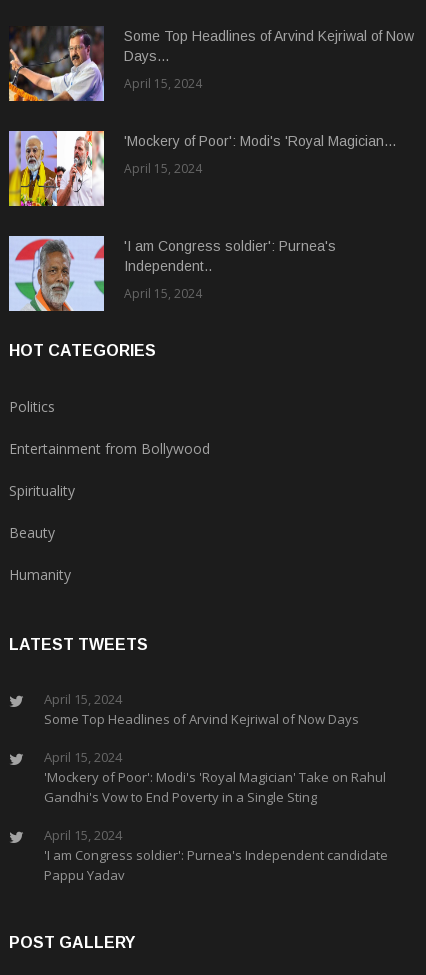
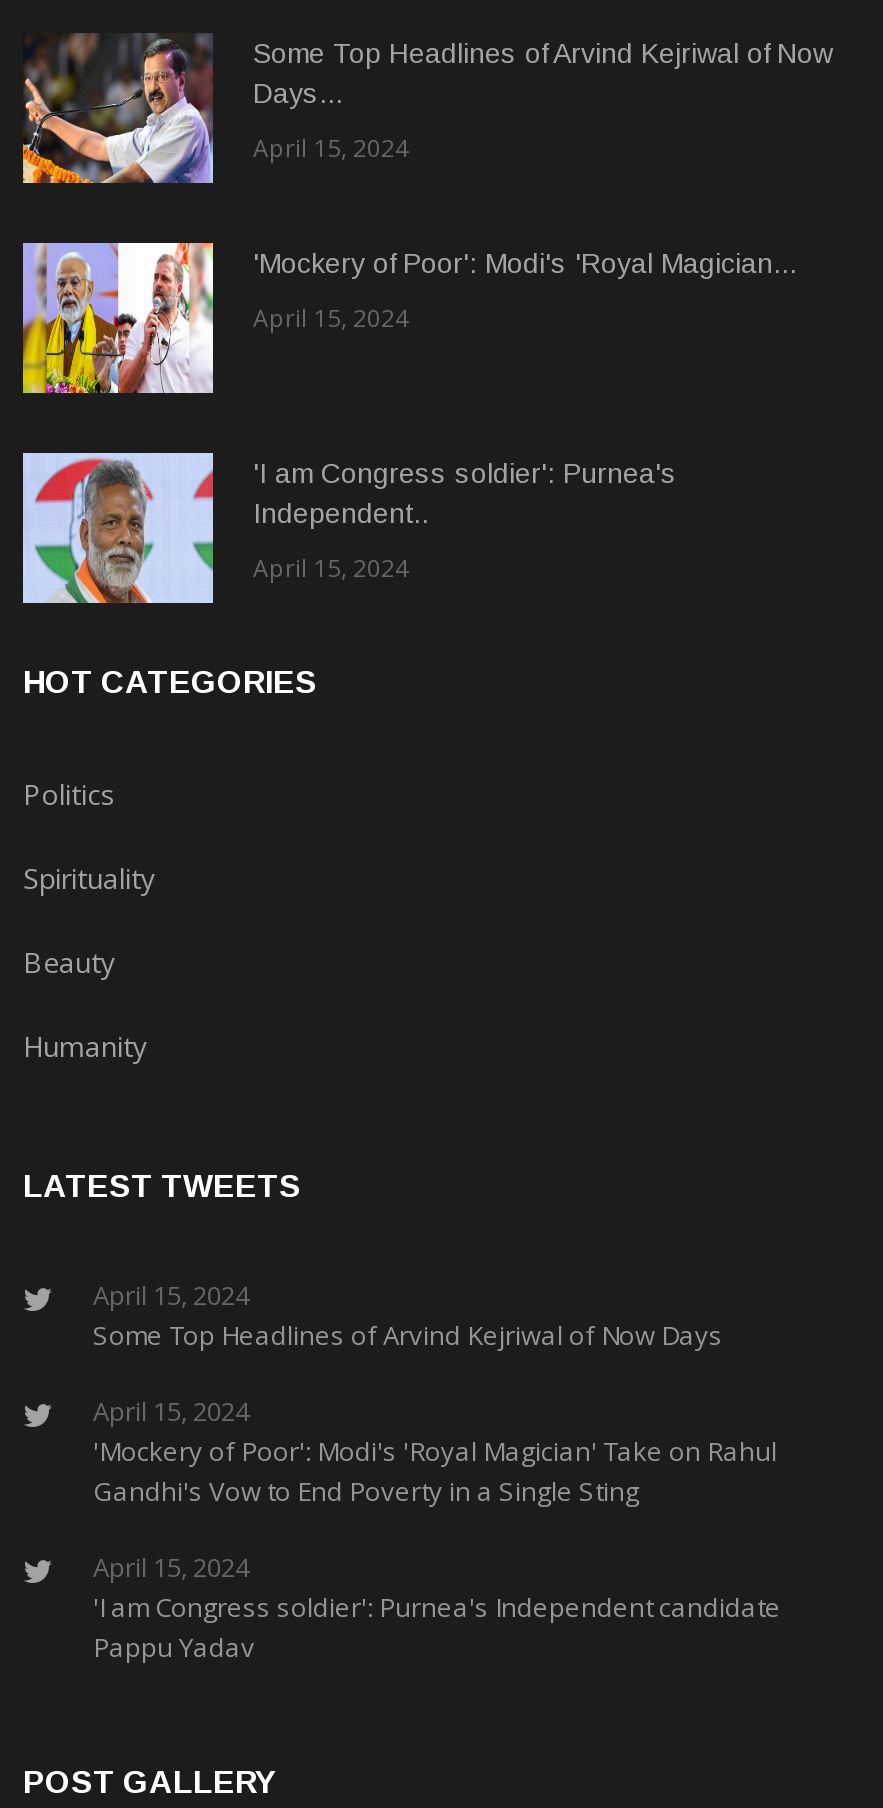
- Entertainment from Bollywood
